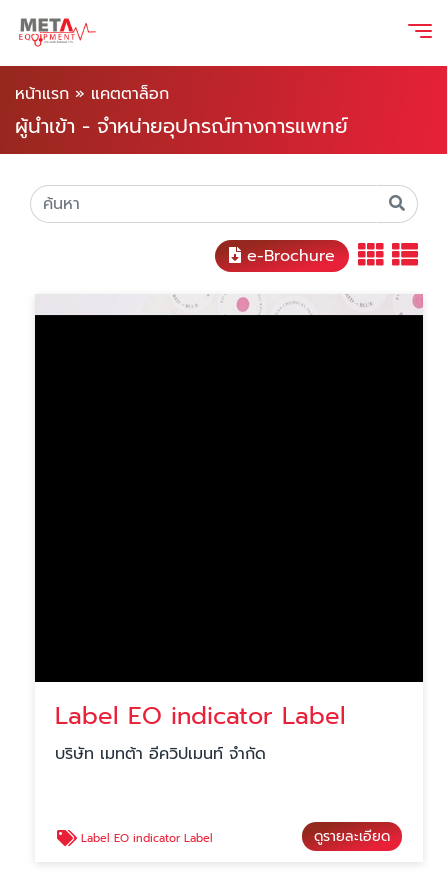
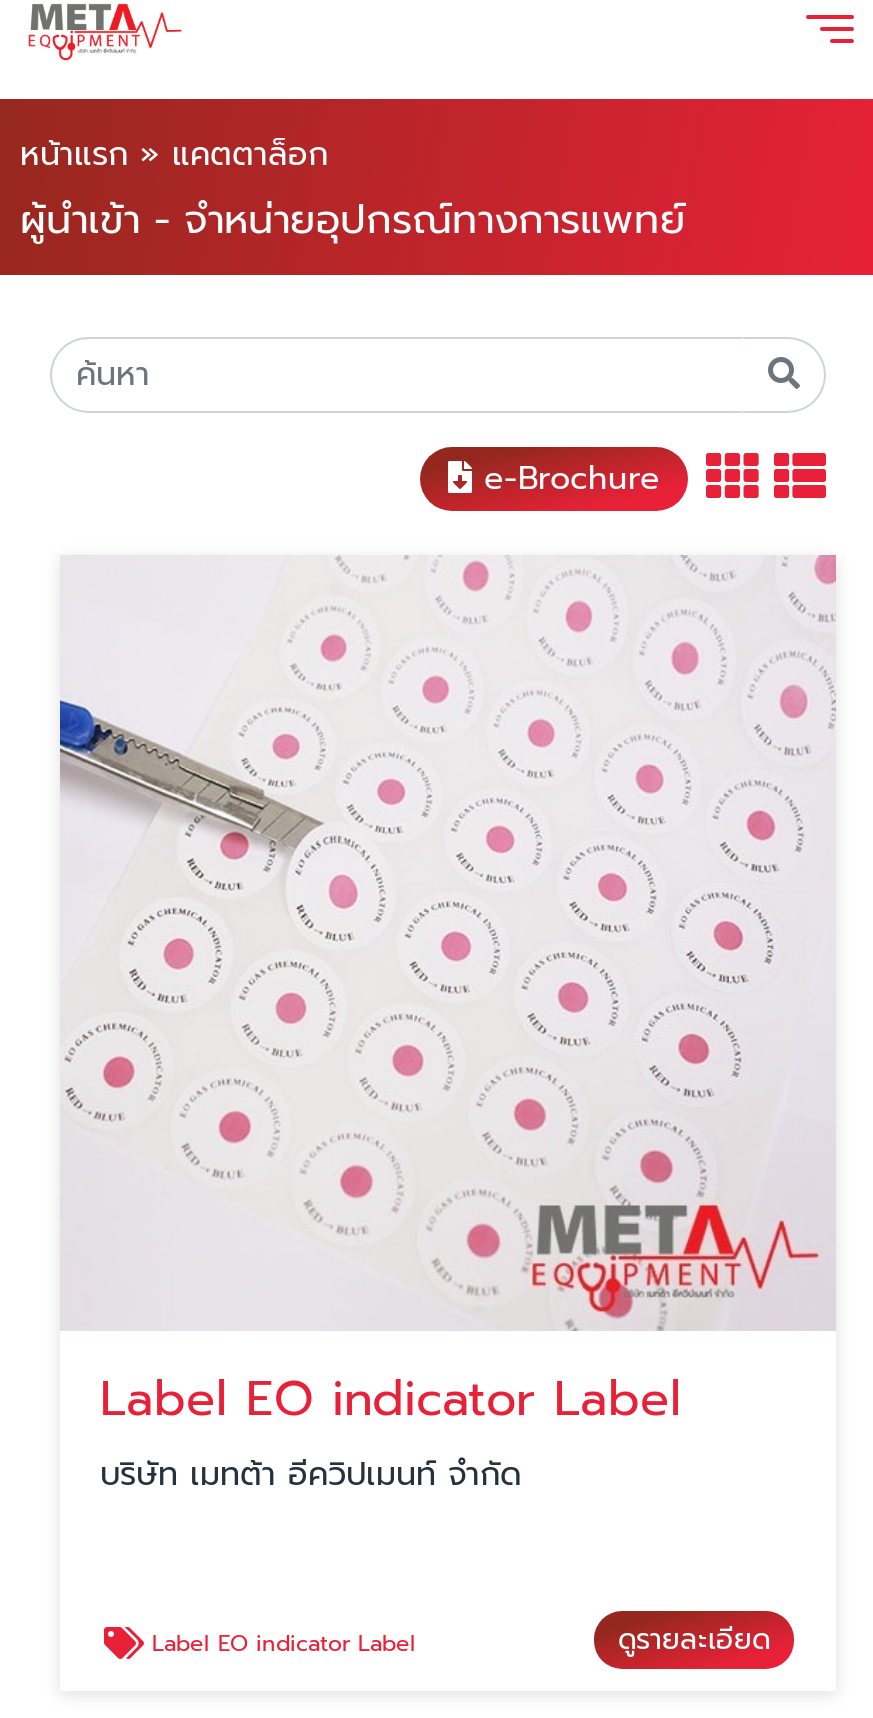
+ [image]
